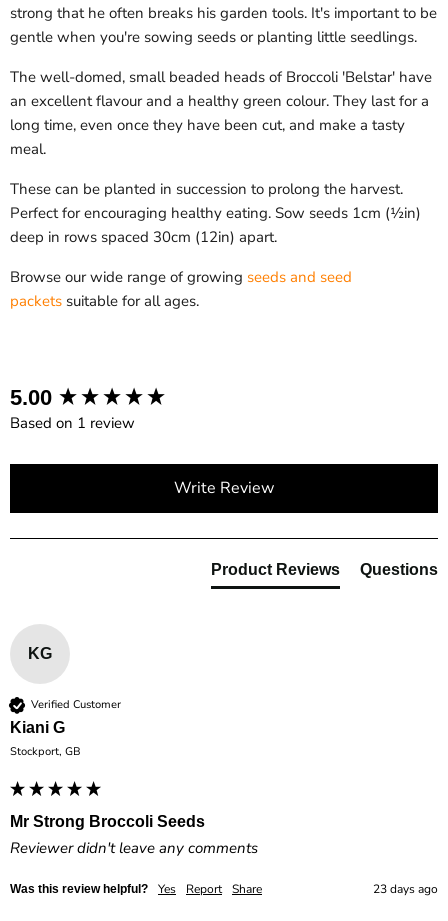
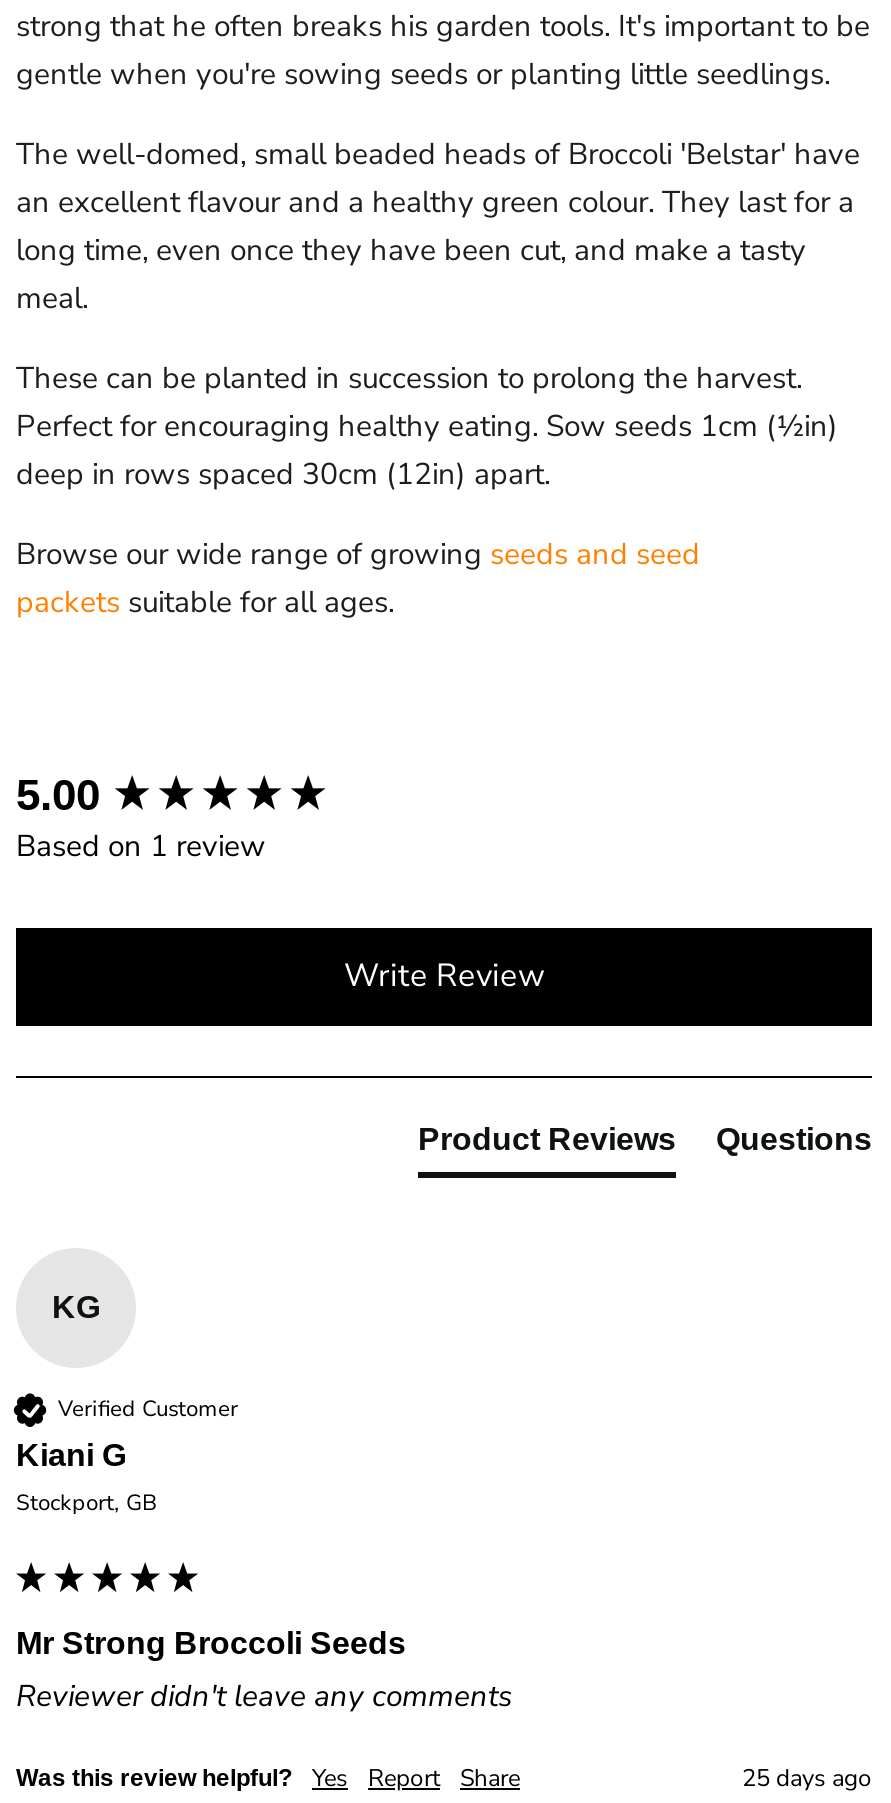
- 23 days ago
+ 25 days ago
